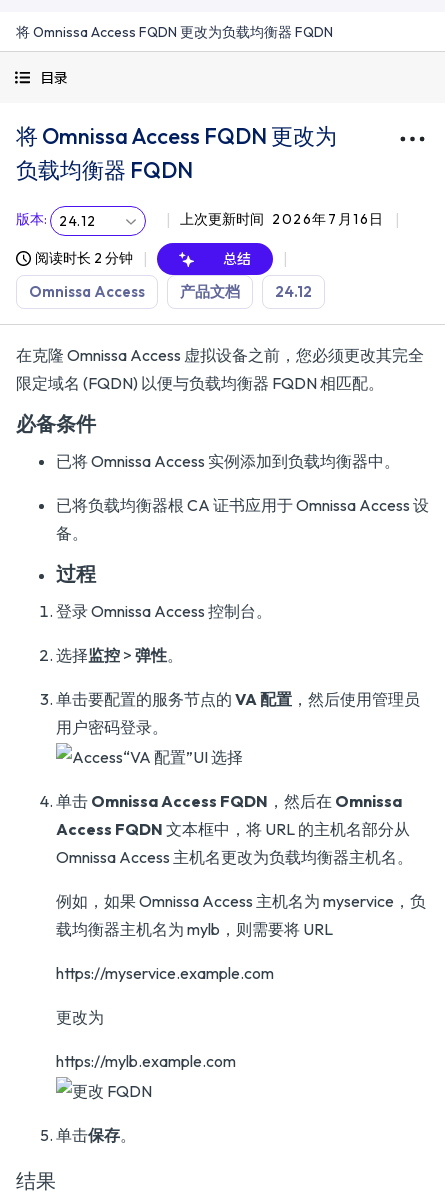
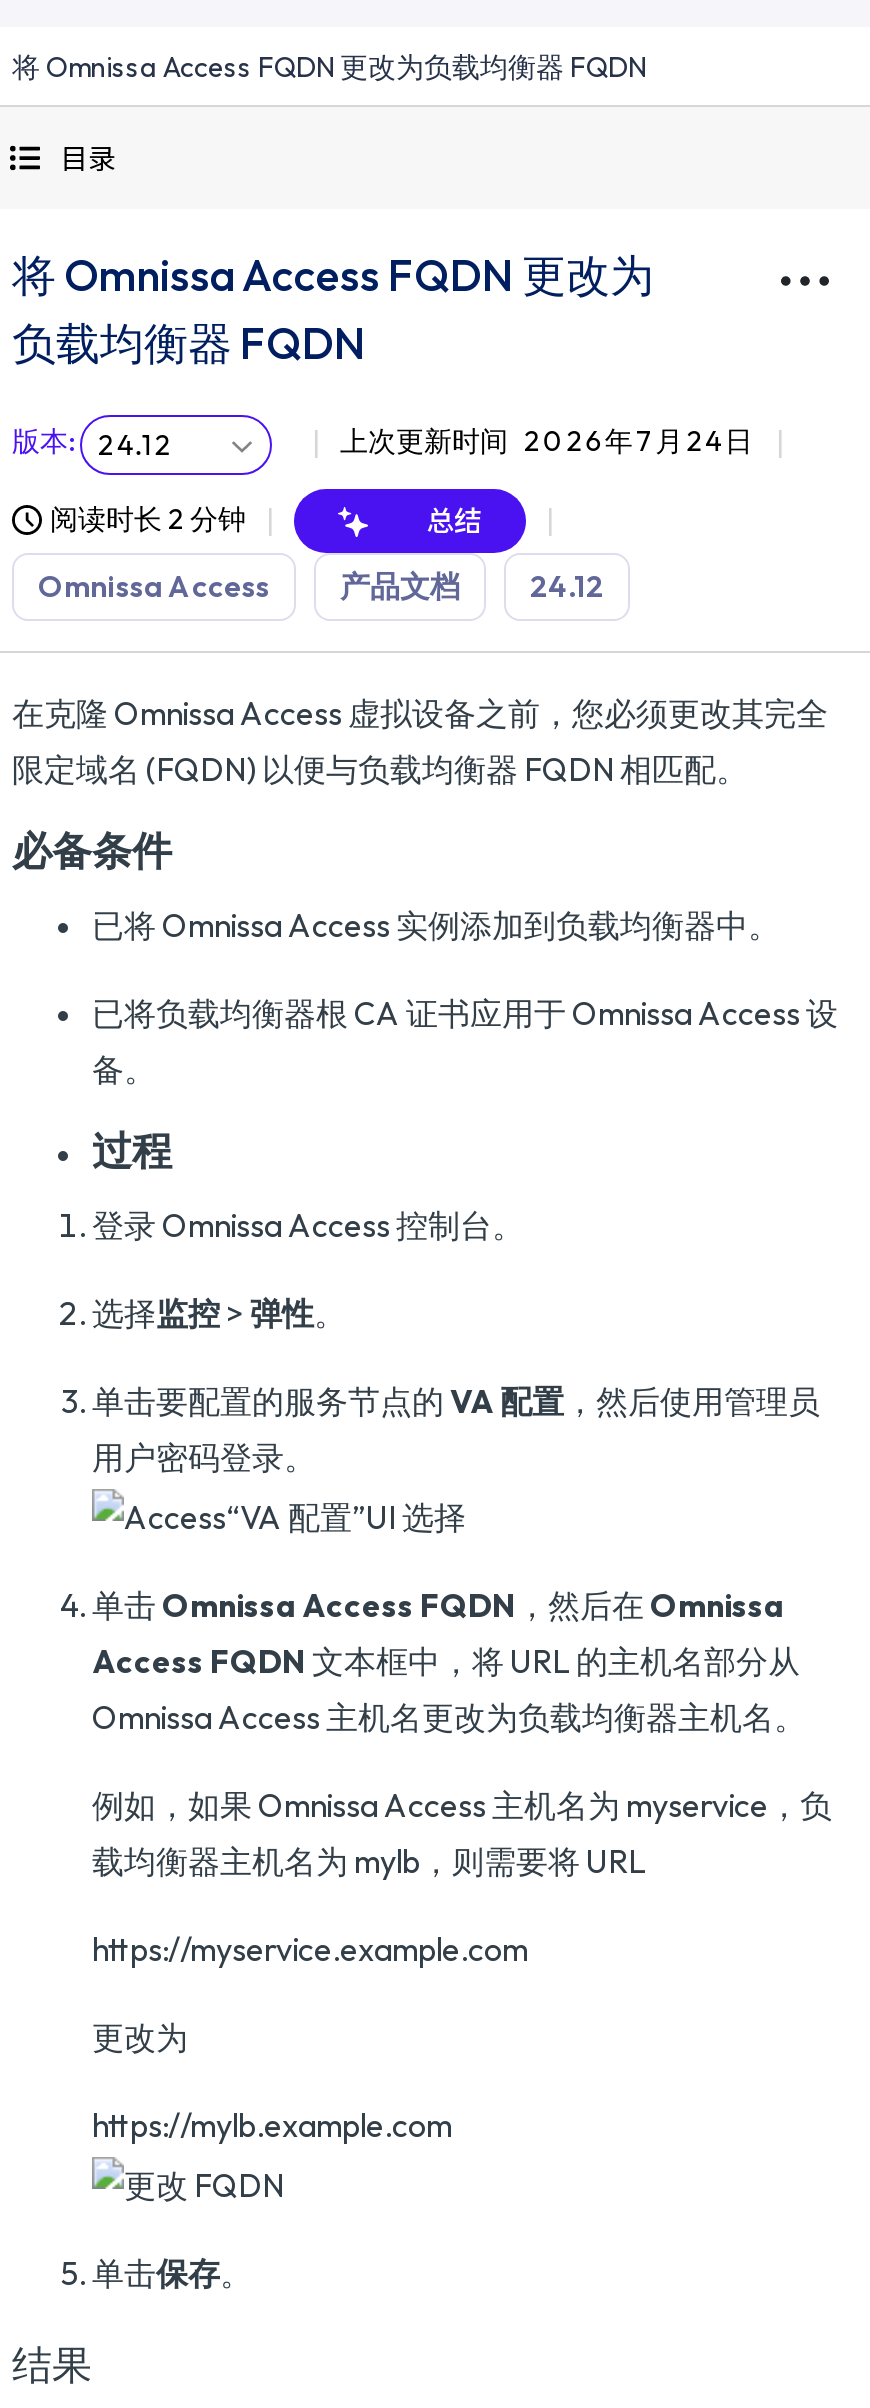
- 上次更新时间 2026年7月16日
+ 上次更新时间 2026年7月24日
